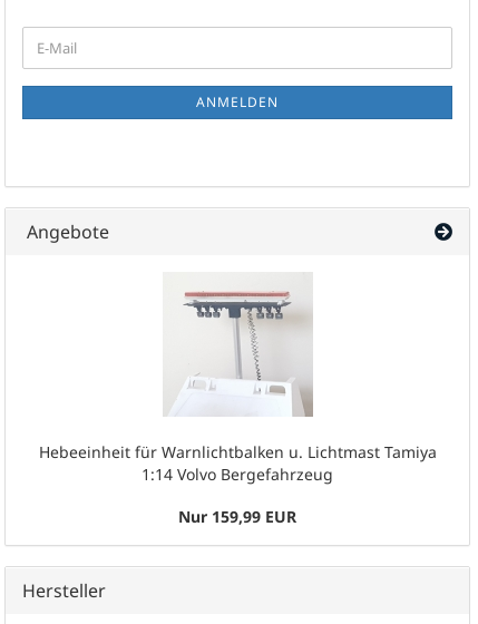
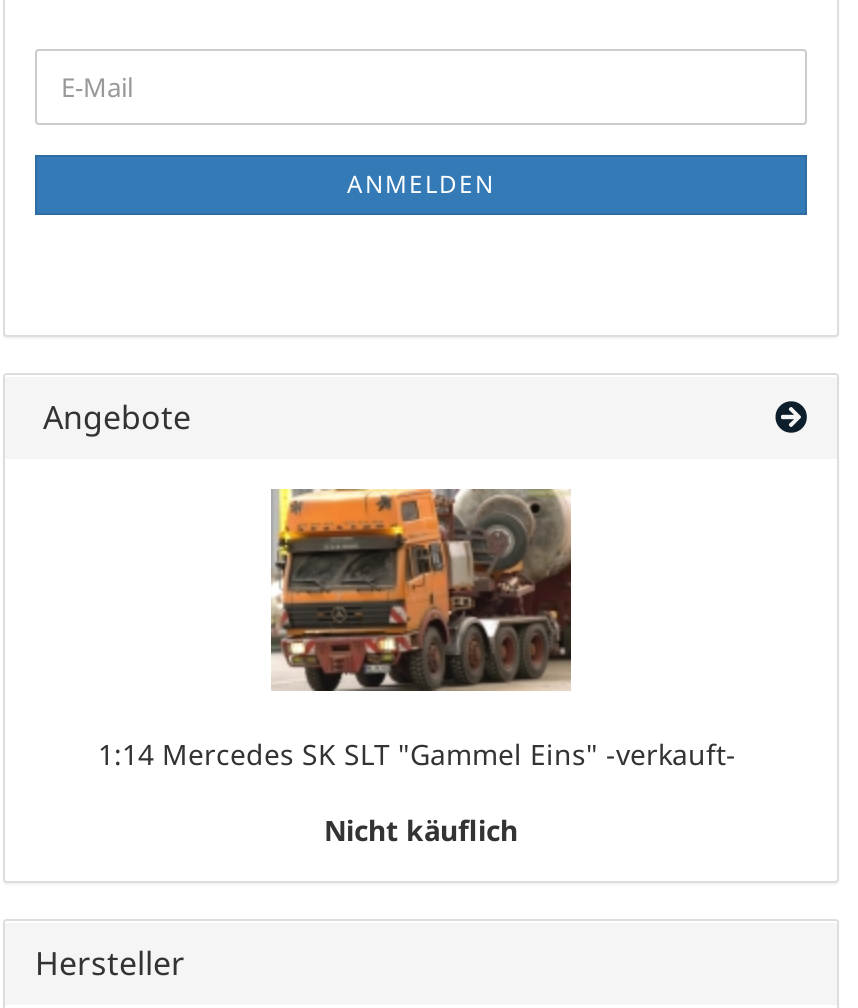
- [image]
- Hebeeinheit für Warnlichtbalken u. Lichtmast Tamiya
- 1:14 Volvo Bergefahrzeug
+ [image]
+ 1:14 Mercedes SK SLT "Gammel Eins" -verkauft-

- Nur 159,99 EUR
+ Nicht käuflich
